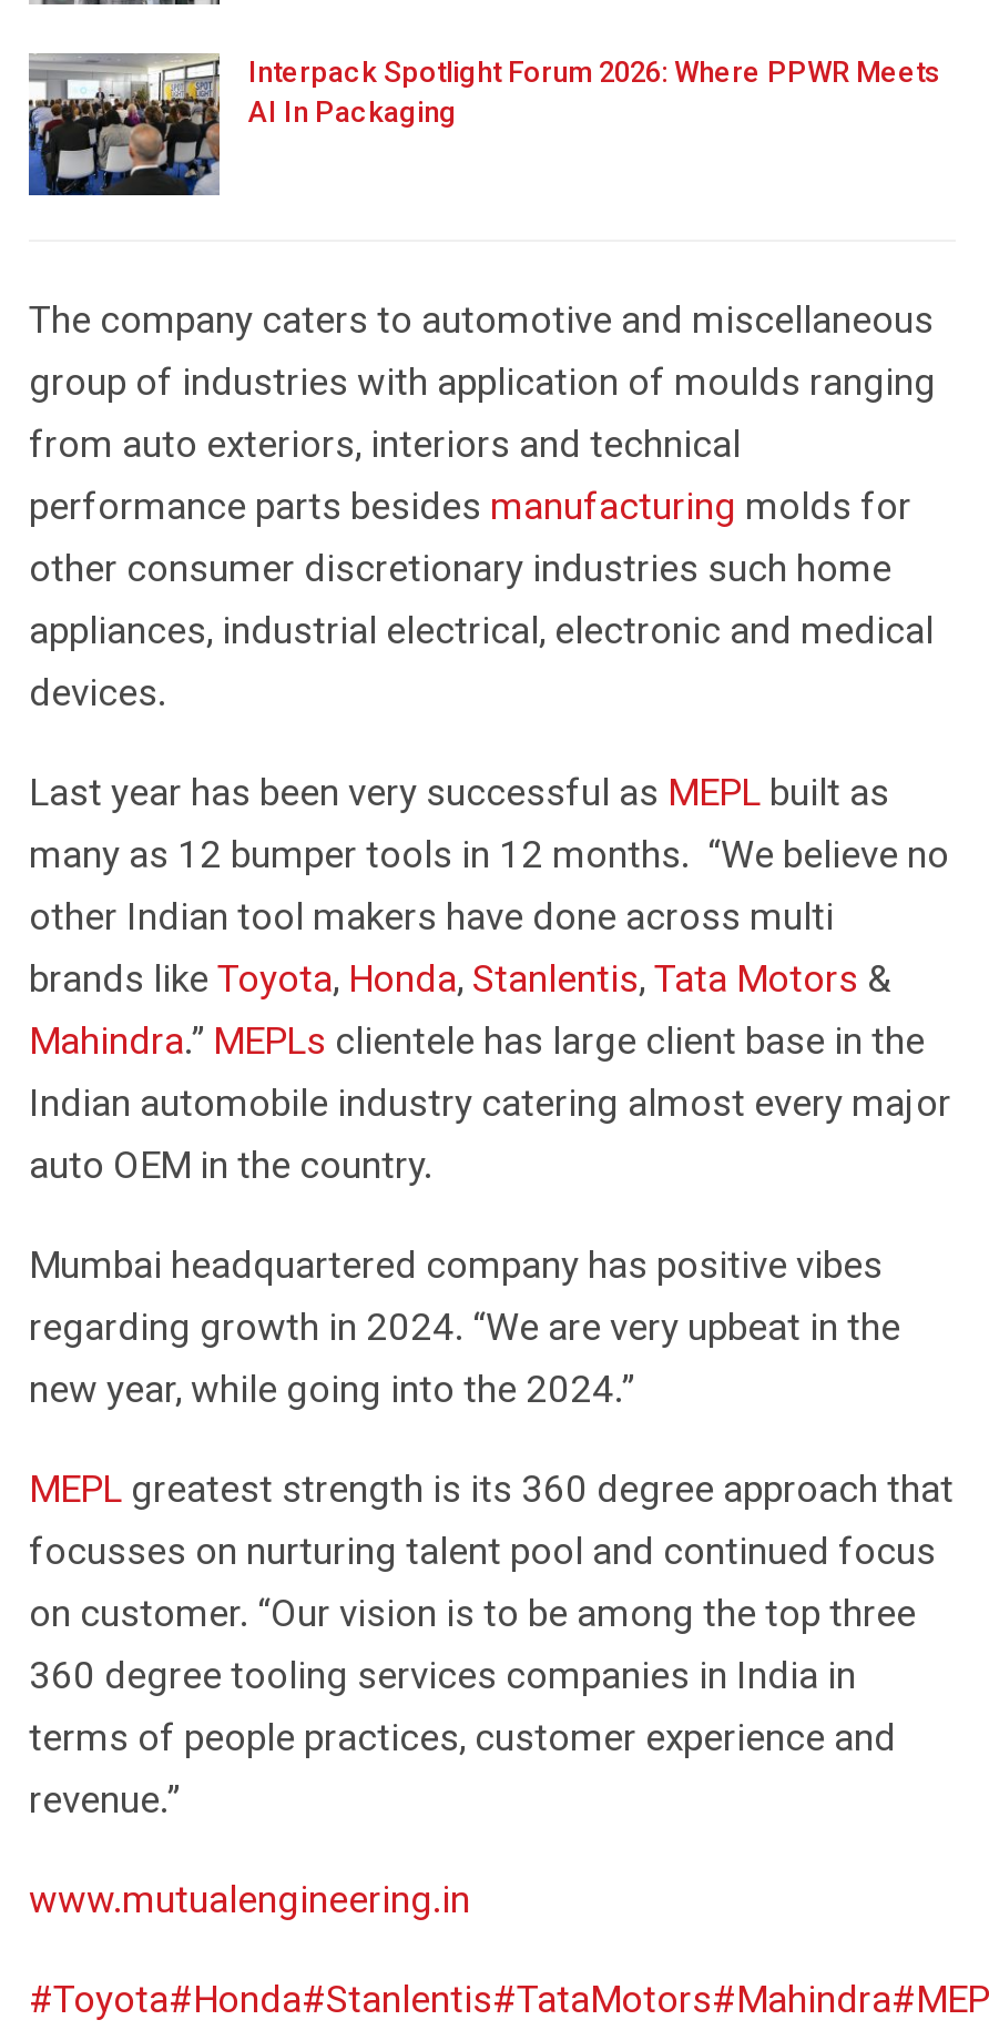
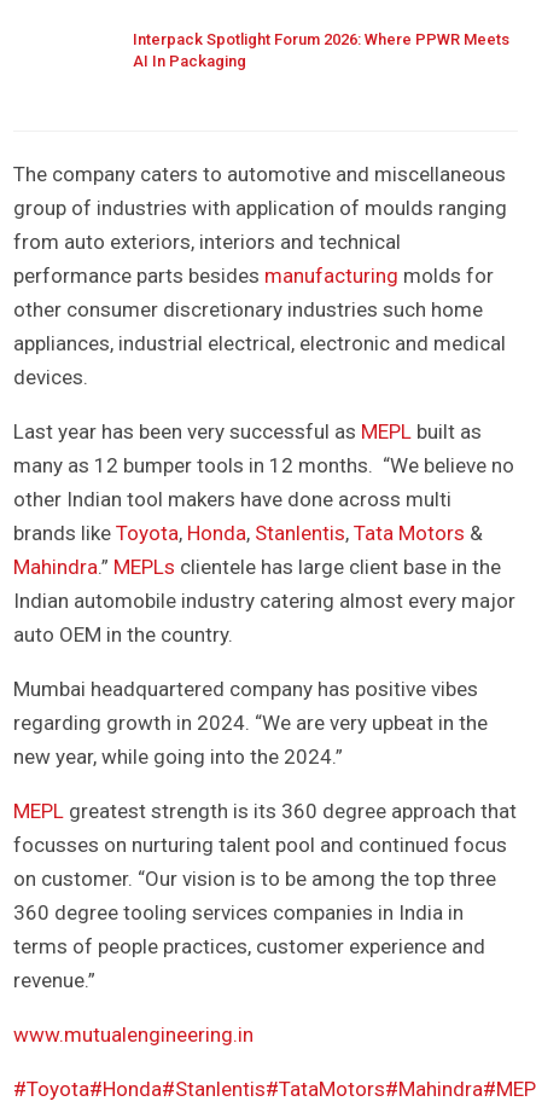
- [image]
